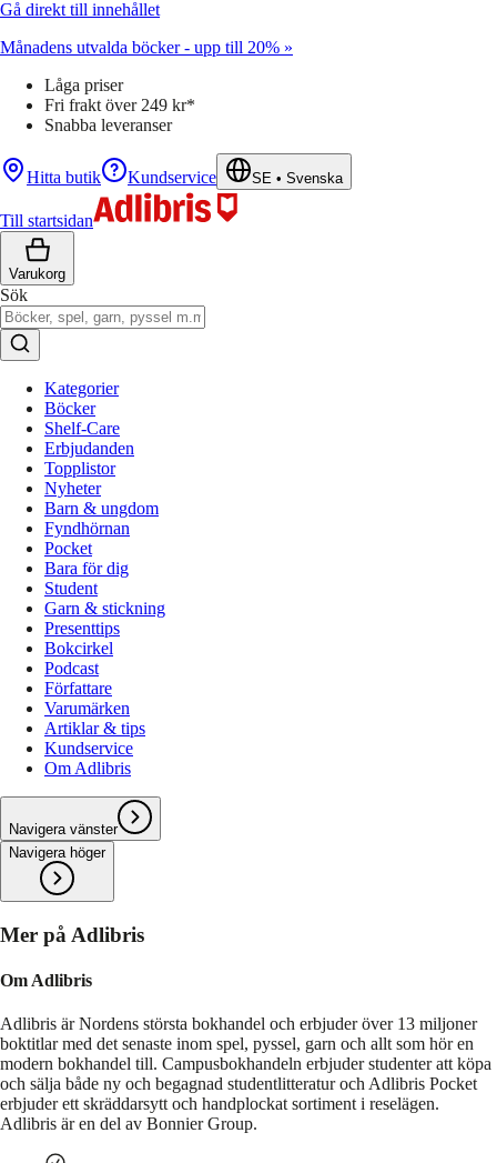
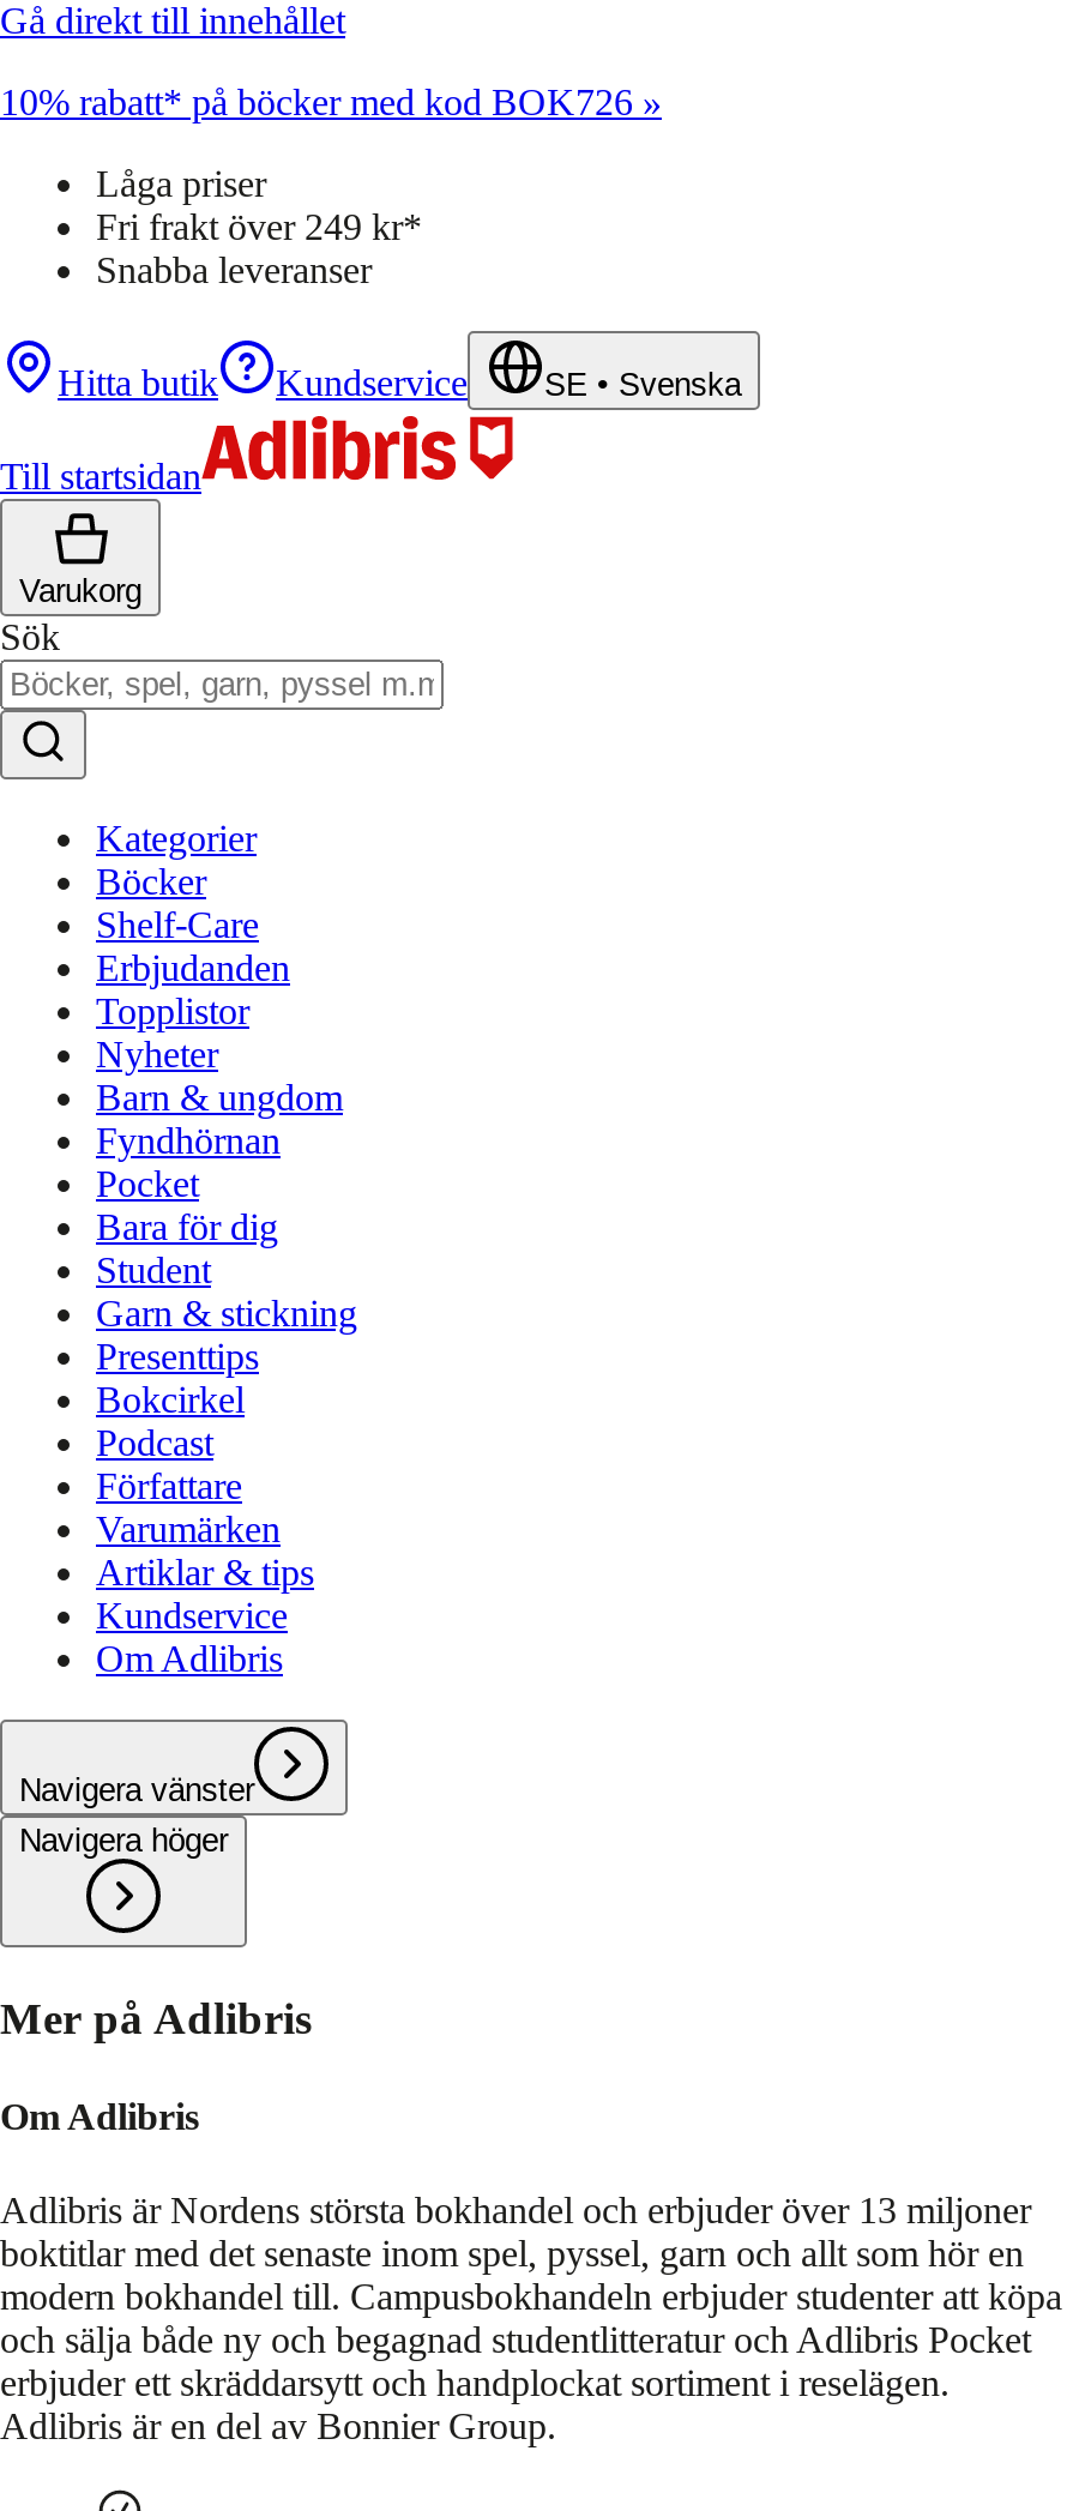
- Månadens utvalda böcker - upp till 20% »
+ 10% rabatt* på böcker med kod BOK726 »
